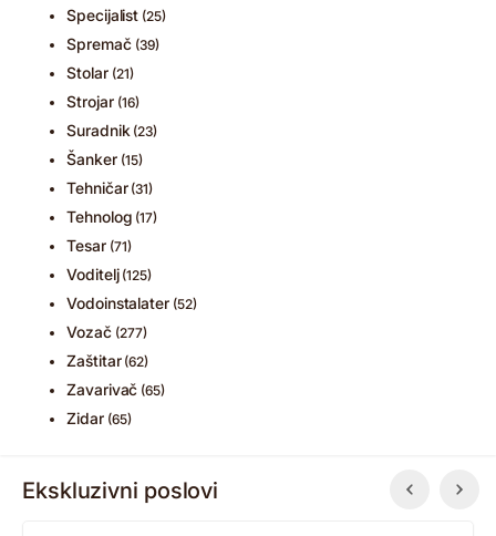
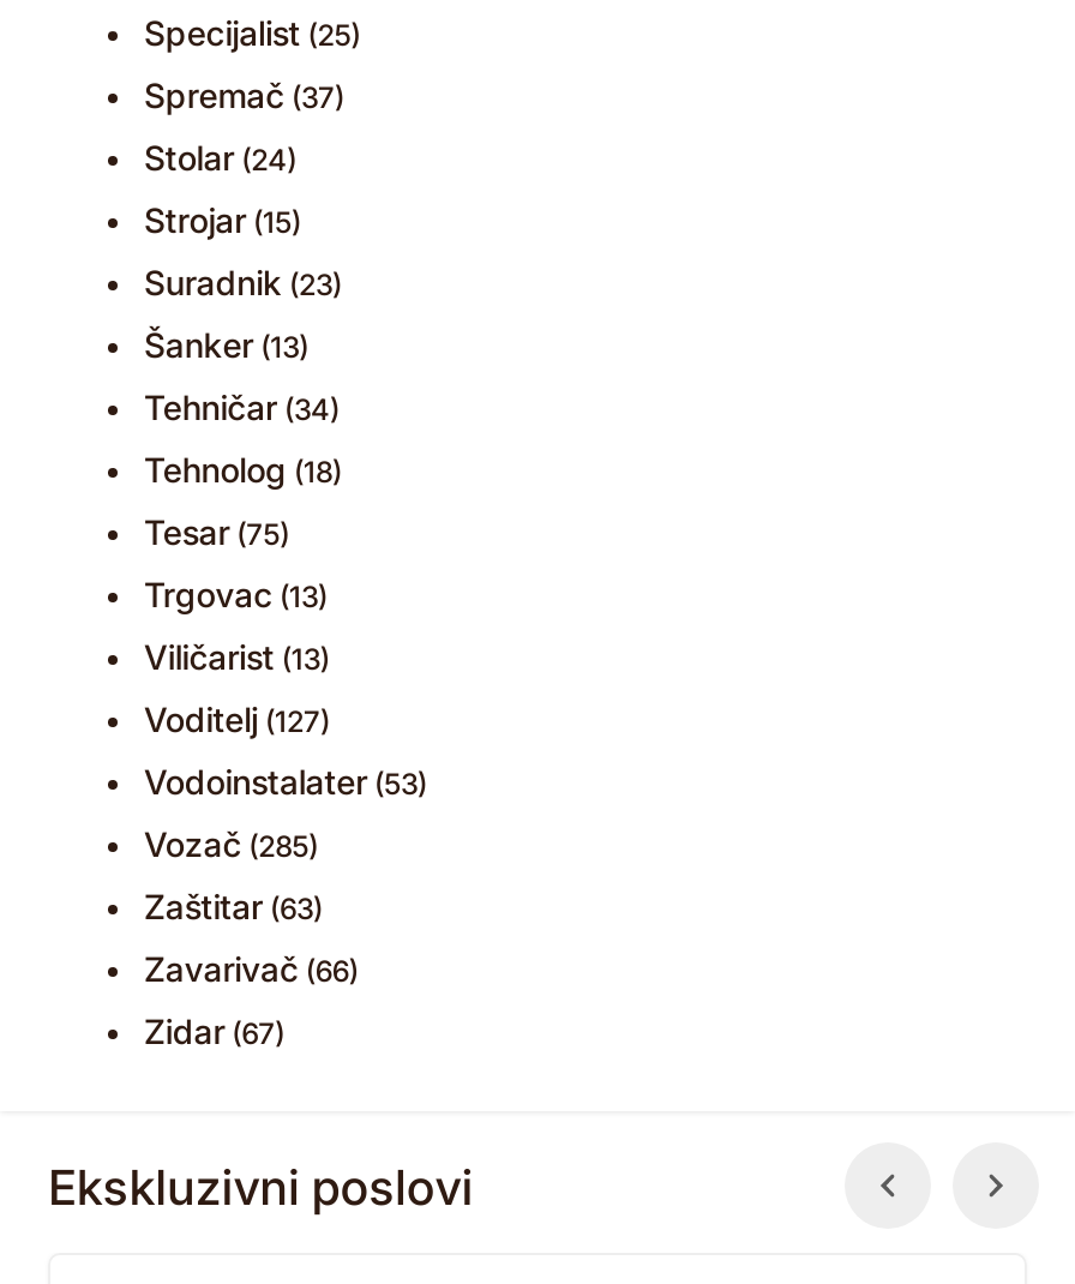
- Spremač (39)
+ Spremač (37)

- Stolar (21)
+ Stolar (24)

- Strojar (16)
+ Strojar (15)

- Šanker (15)
- Tehničar (31)
- Tehnolog (17)
- Tesar (71)
- Voditelj (125)
- Vodoinstalater (52)
- Vozač (277)
- Zaštitar (62)
- Zavarivač (65)
- Zidar (65)
+ Šanker (13)
+ Tehničar (34)
+ Tehnolog (18)
+ Tesar (75)
+ Trgovac (13)
+ Viličarist (13)
+ Voditelj (127)
+ Vodoinstalater (53)
+ Vozač (285)
+ Zaštitar (63)
+ Zavarivač (66)
+ Zidar (67)
